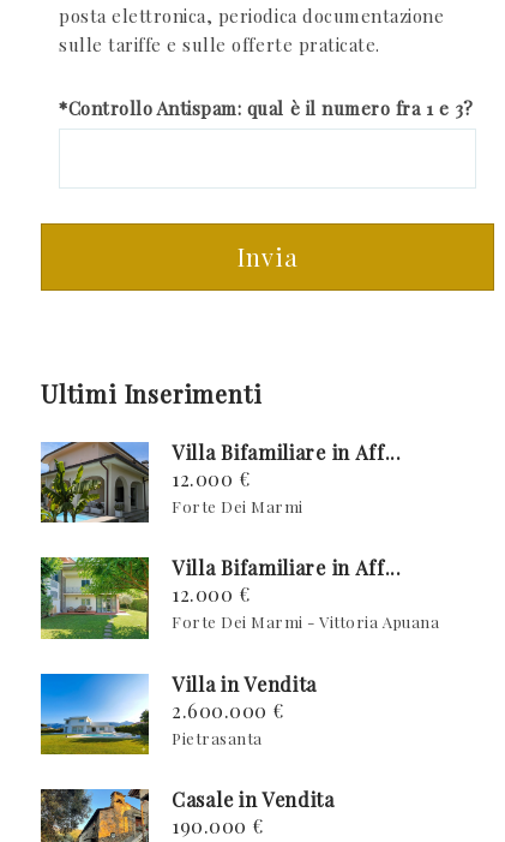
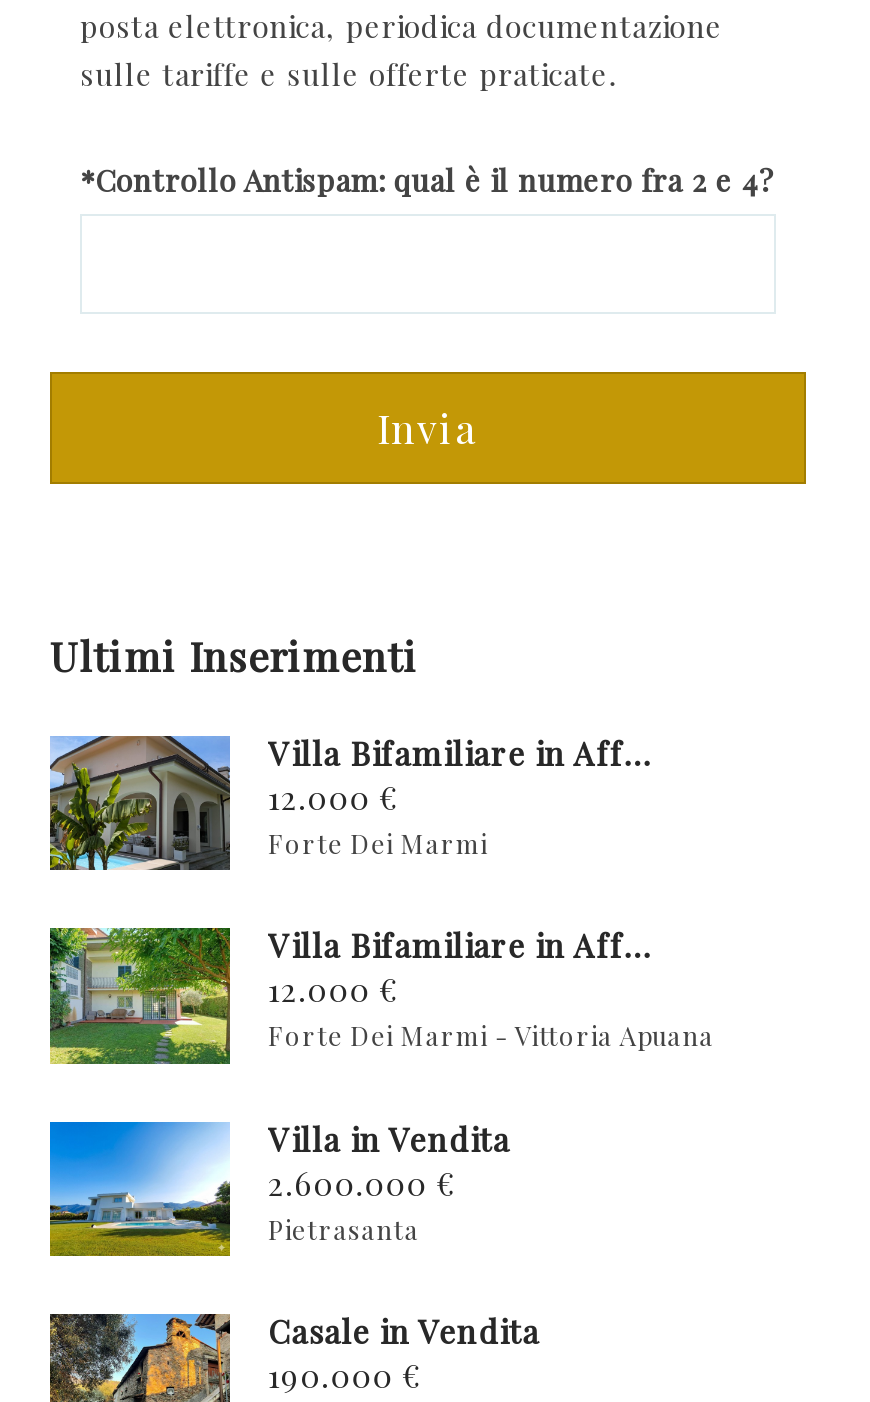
- *Controllo Antispam: qual è il numero fra 1 e 3?
+ *Controllo Antispam: qual è il numero fra 2 e 4?
